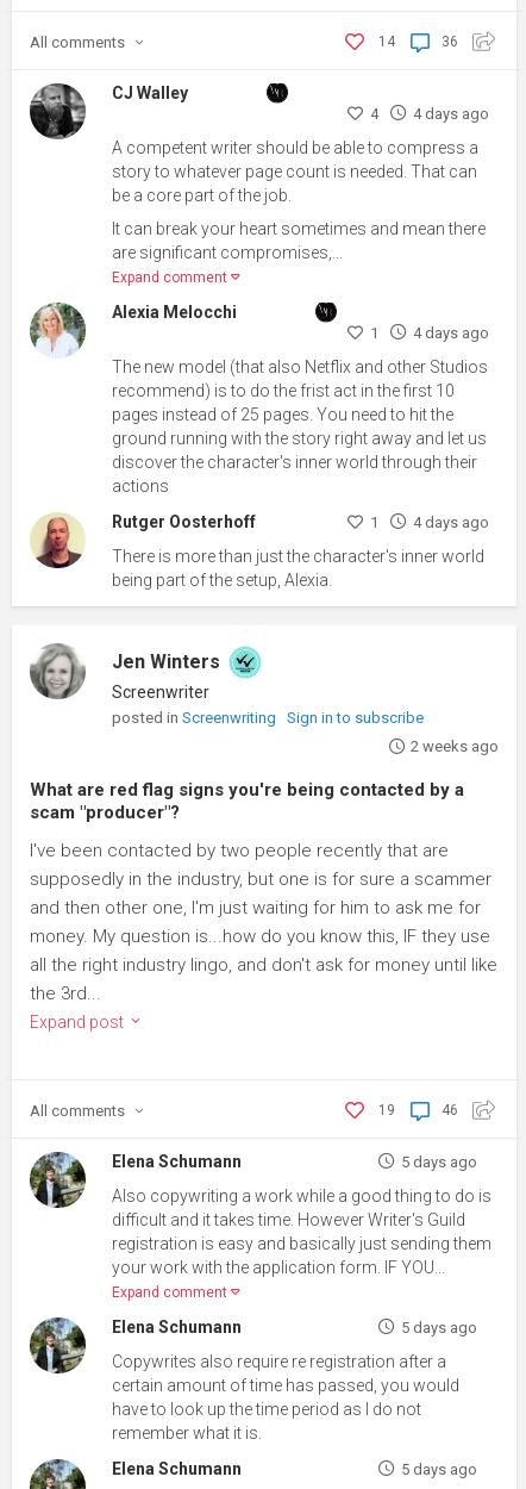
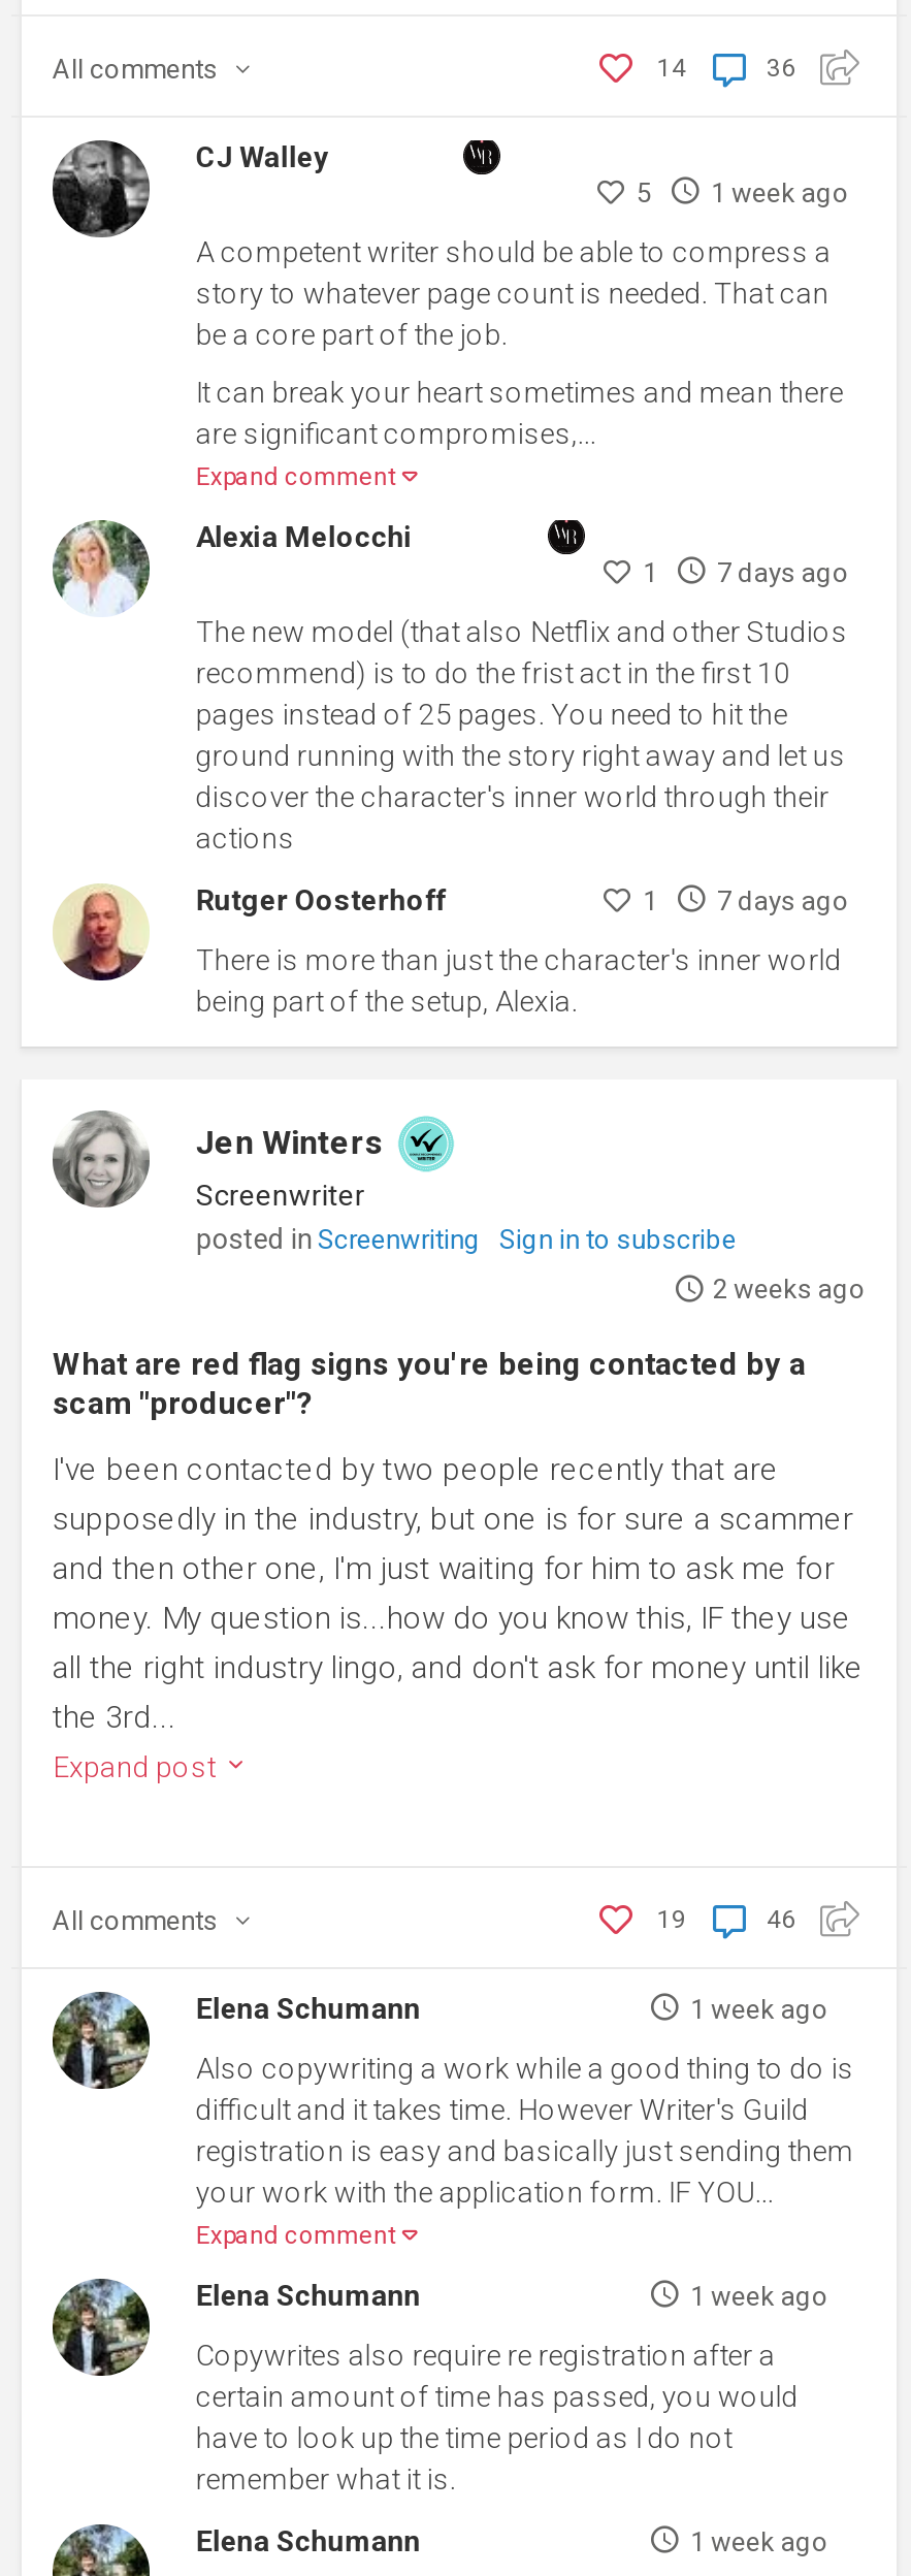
- 4
+ 5

- 4 days ago
+ 1 week ago

- 1 4 days ago
+ 1 7 days ago

- 1 4 days ago
+ 1 7 days ago

- 5 days ago
+ 1 week ago

- 5 days ago
+ 1 week ago

- 5 days ago
+ 1 week ago
